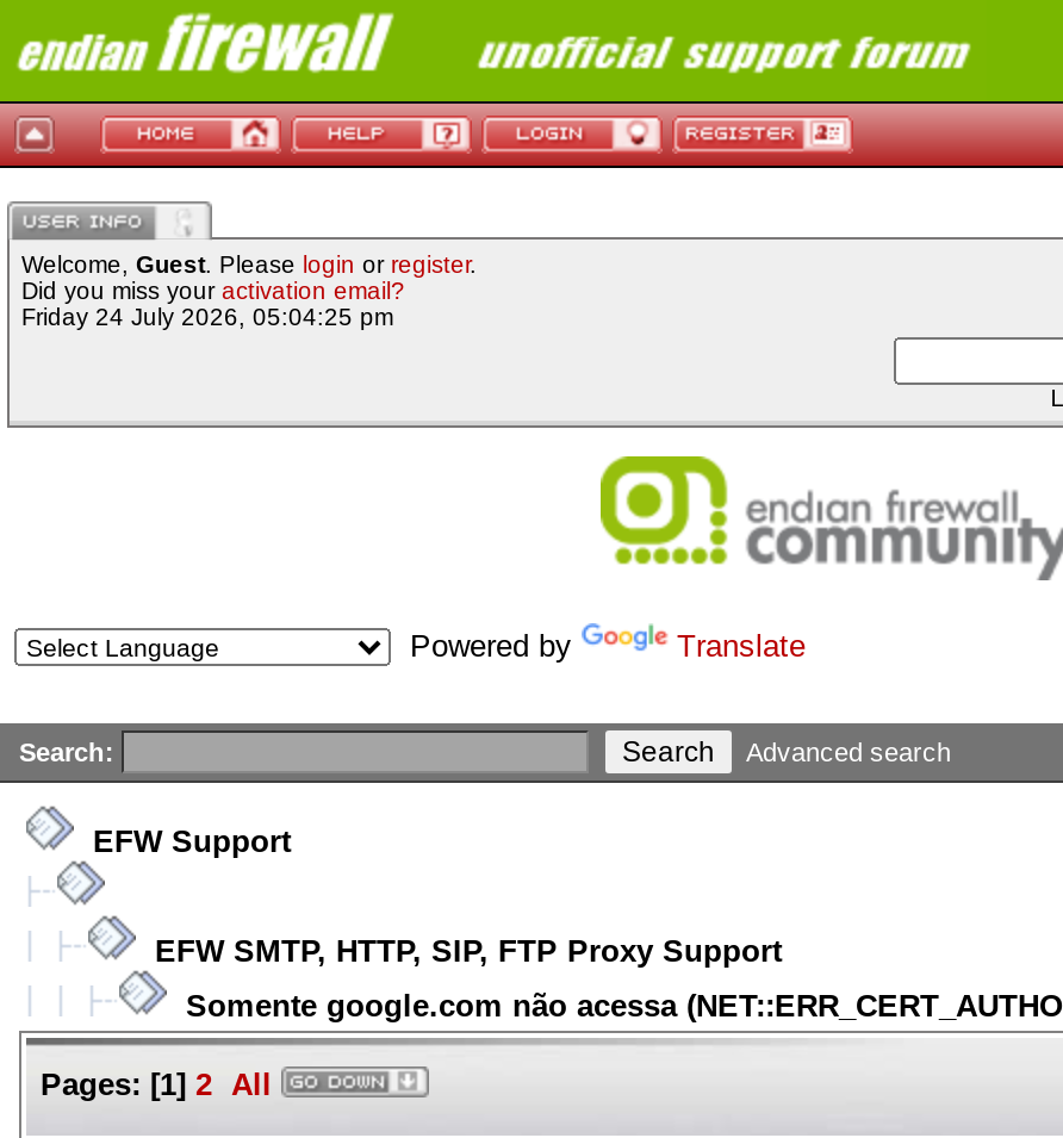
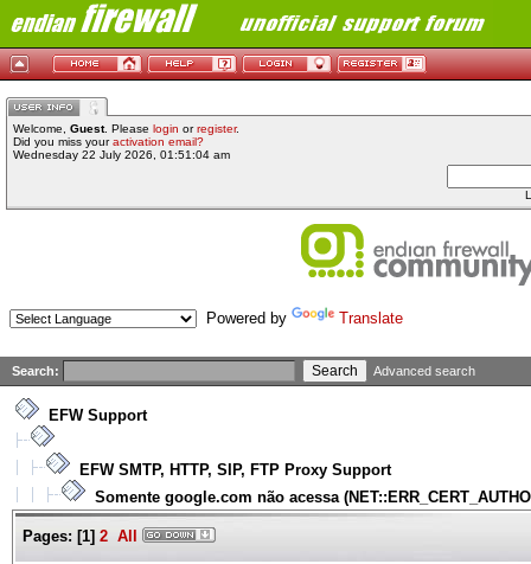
- Friday 24 July 2026, 05:04:25 pm
+ Wednesday 22 July 2026, 01:51:04 am
